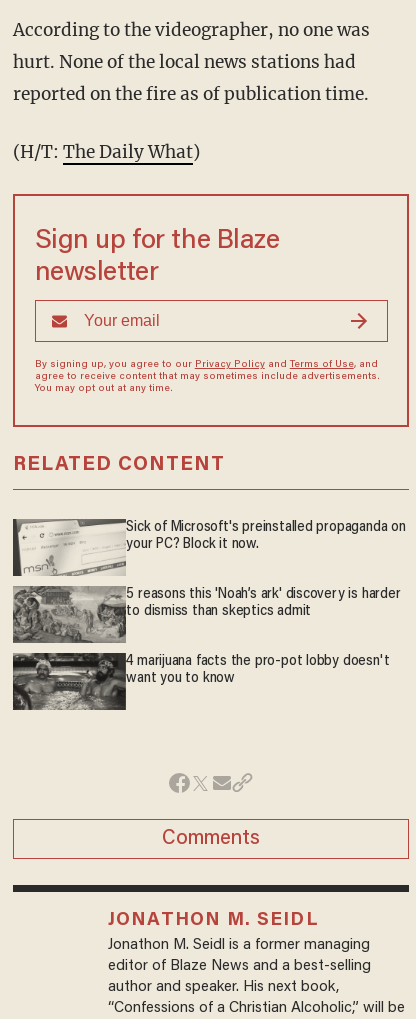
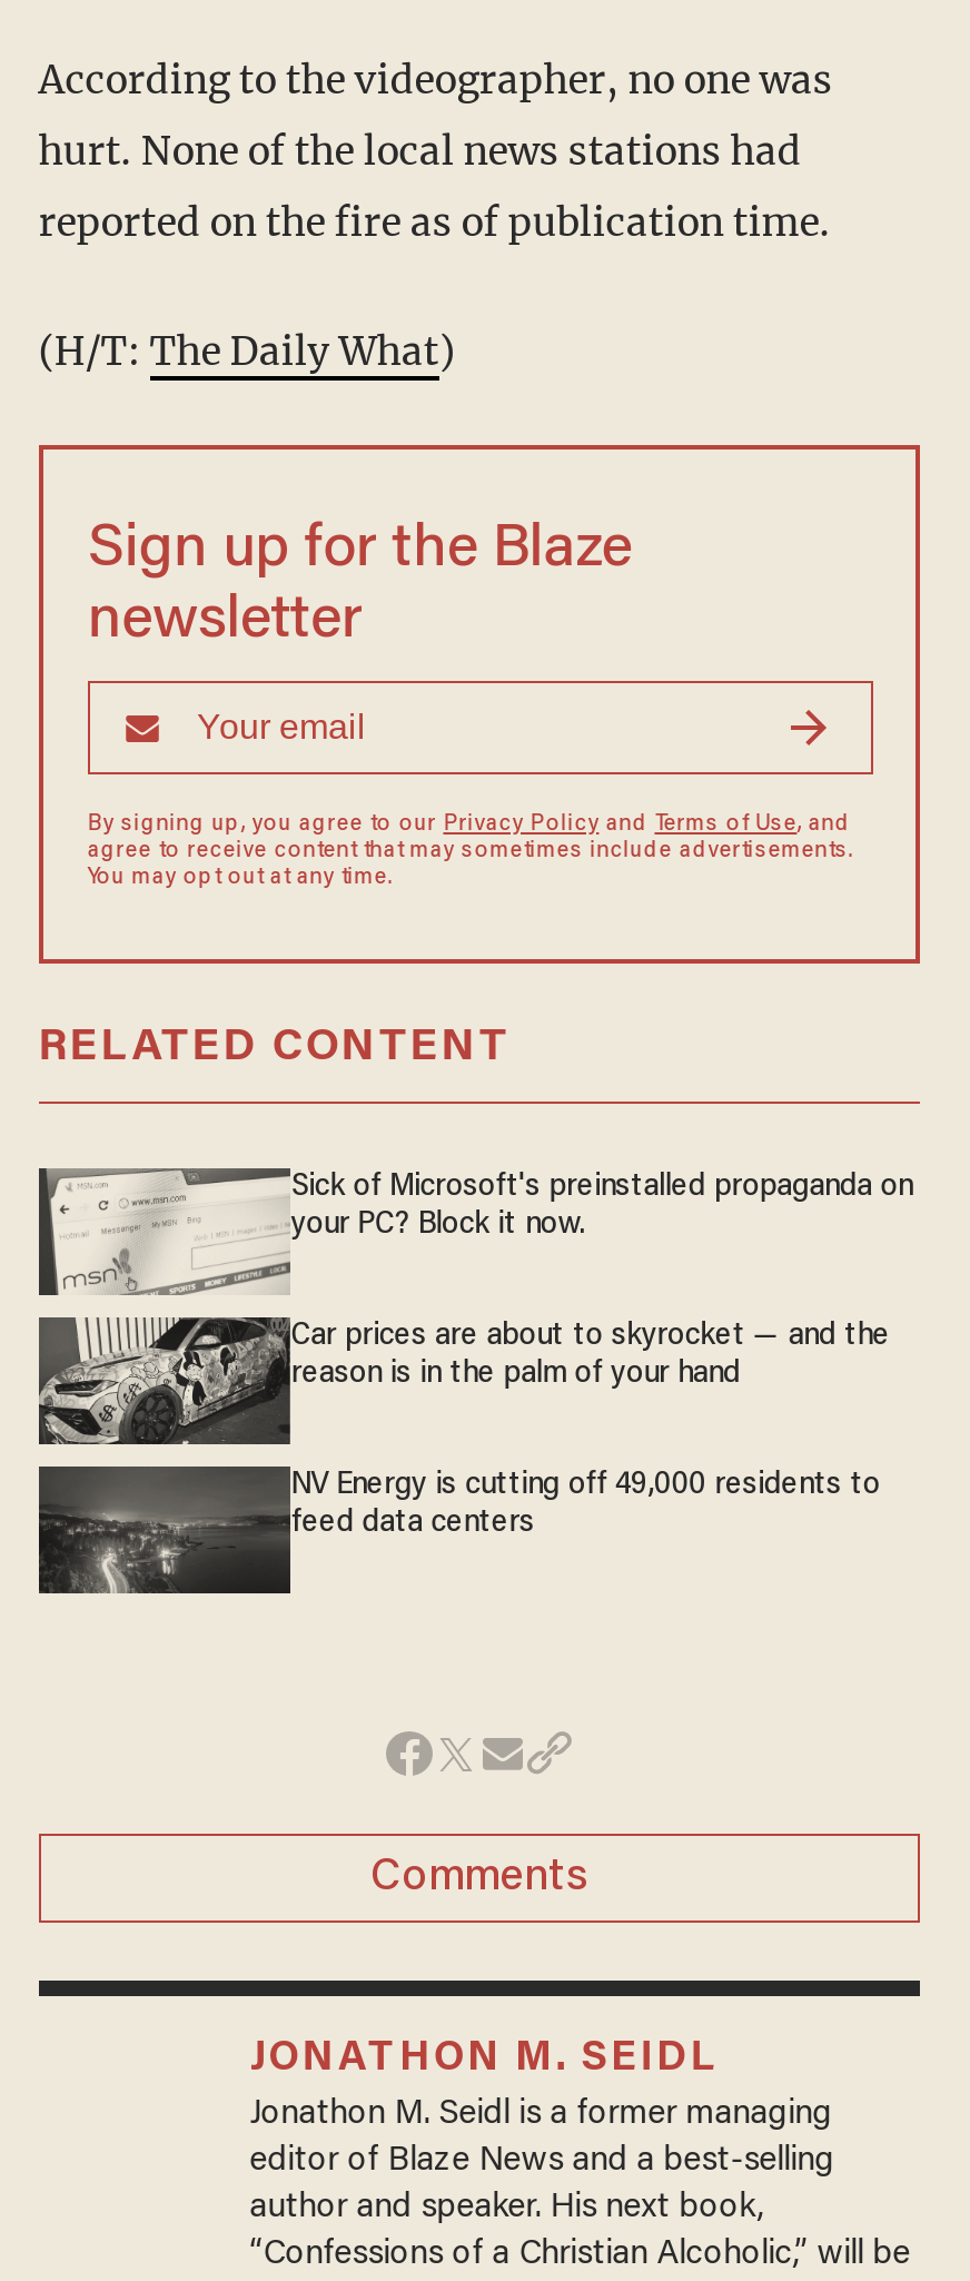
- [image]
- 5 reasons this 'Noah’s ark' discovery is harder
- to dismiss than skeptics admit
+ [image]
+ Car prices are about to skyrocket — and the
+ reason is in the palm of your hand

- [image]
- 4 marijuana facts the pro-pot lobby doesn't
- want you to know
+ [image]
+ NV Energy is cutting off 49,000 residents to
+ feed data centers
